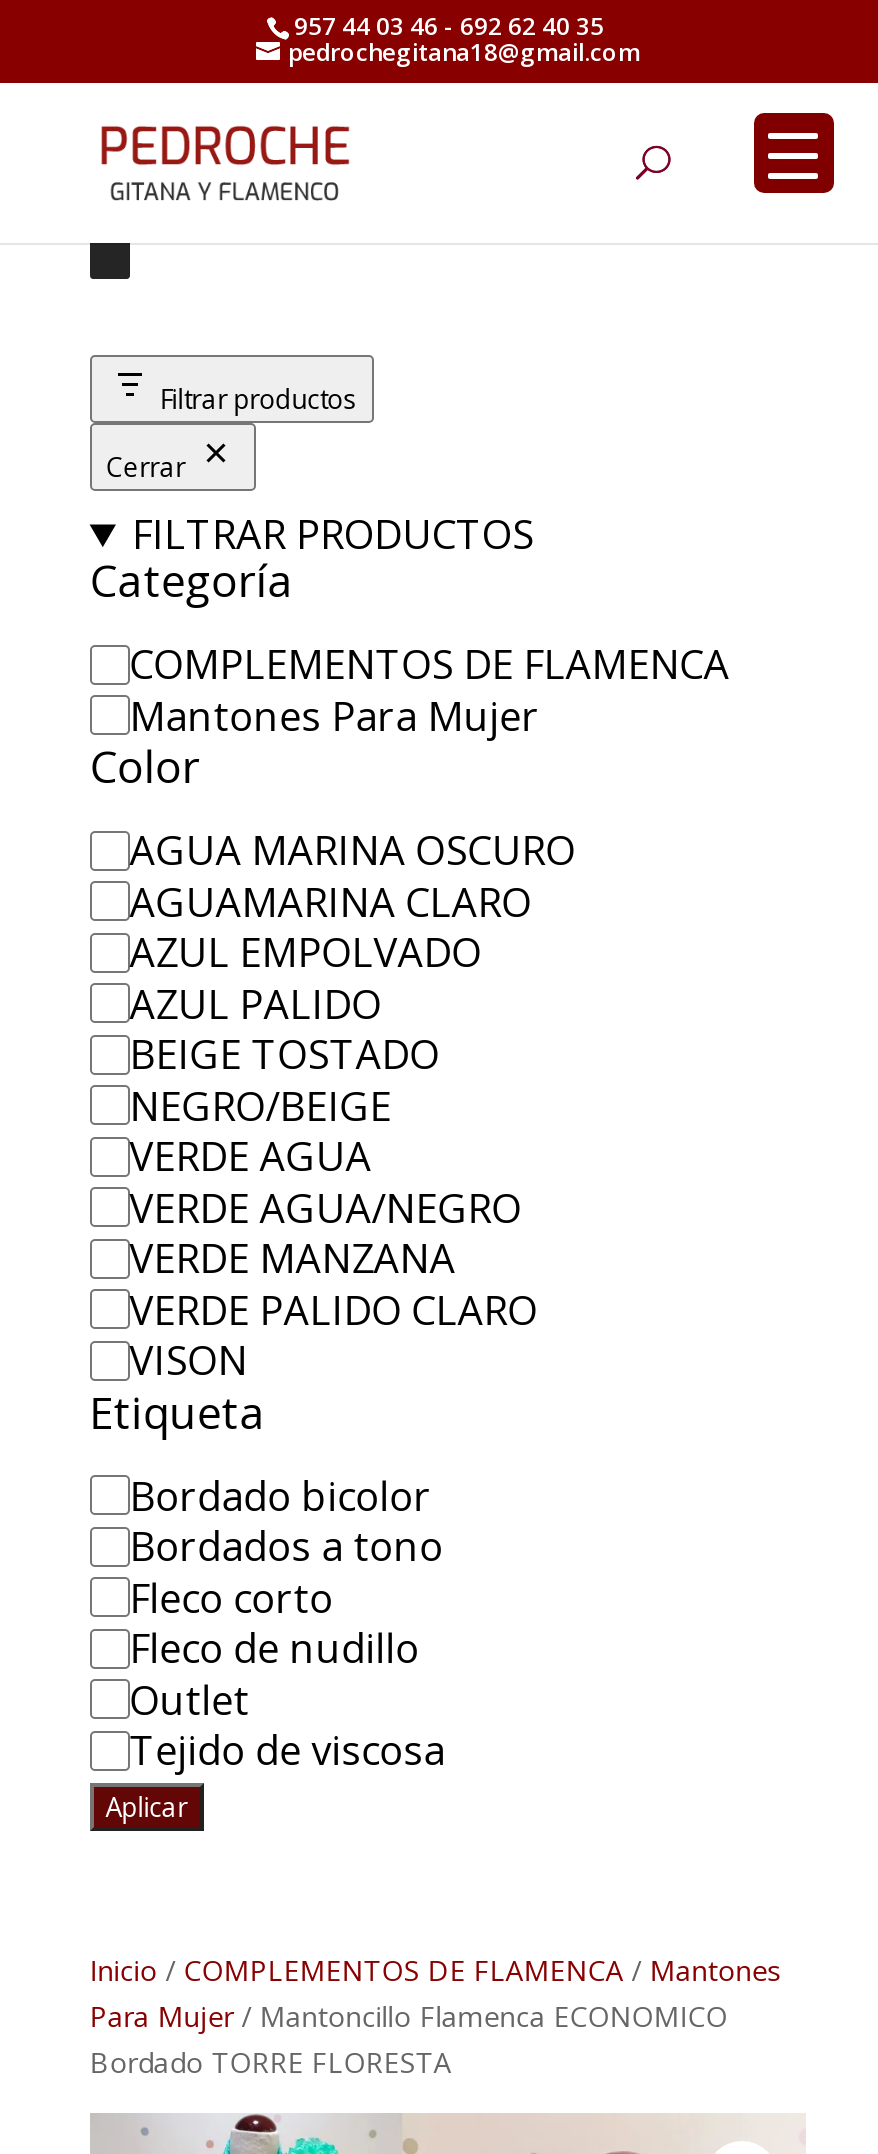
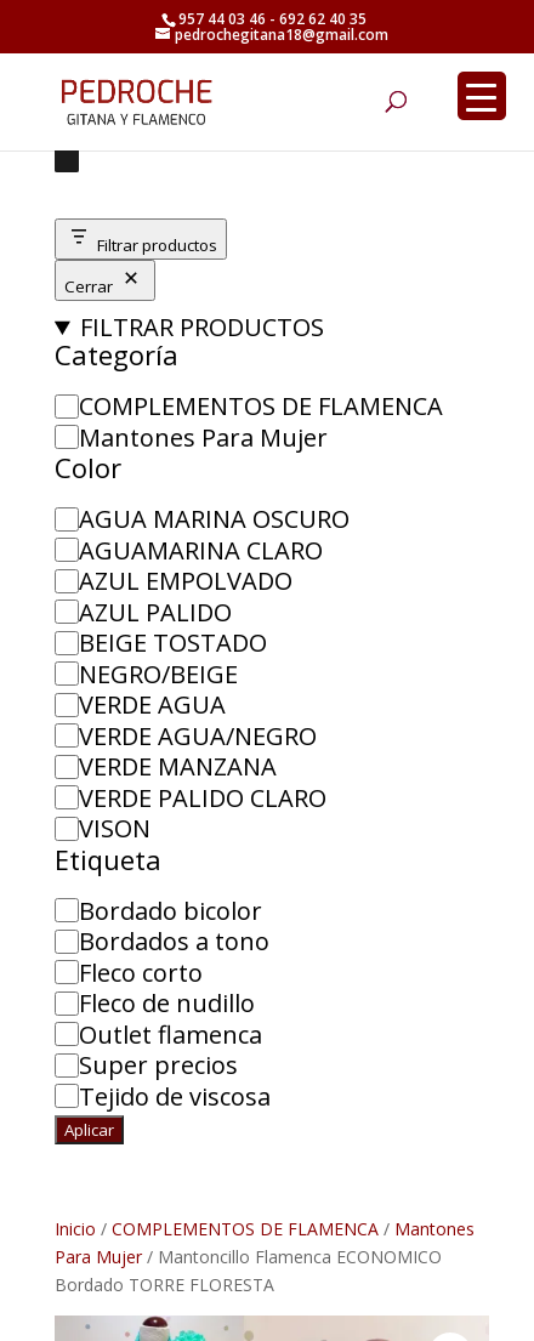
- Outlet
+ Outlet flamenca
+ Super precios
